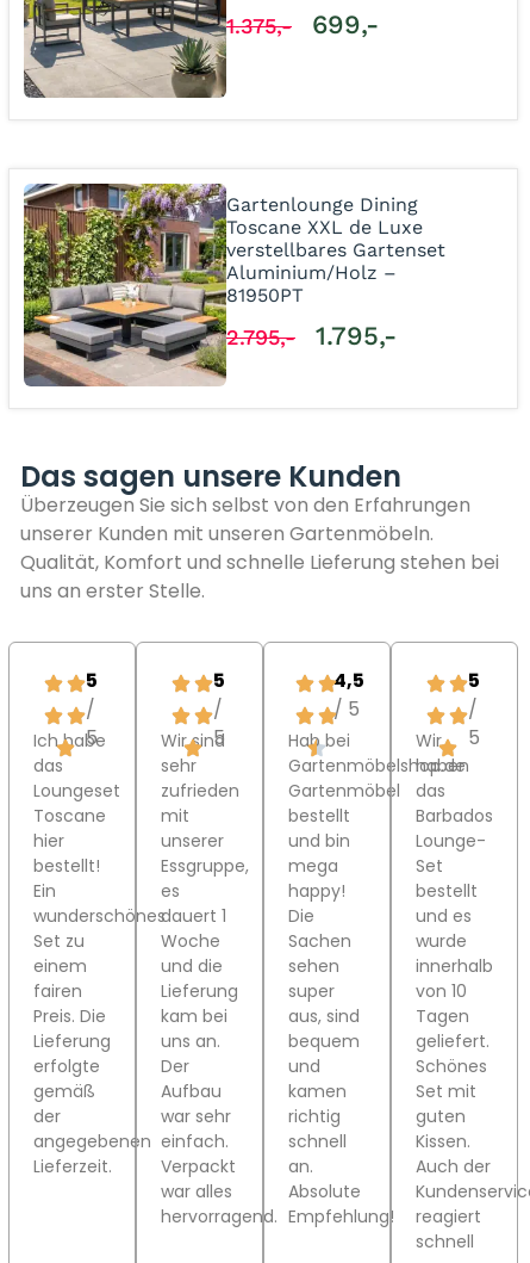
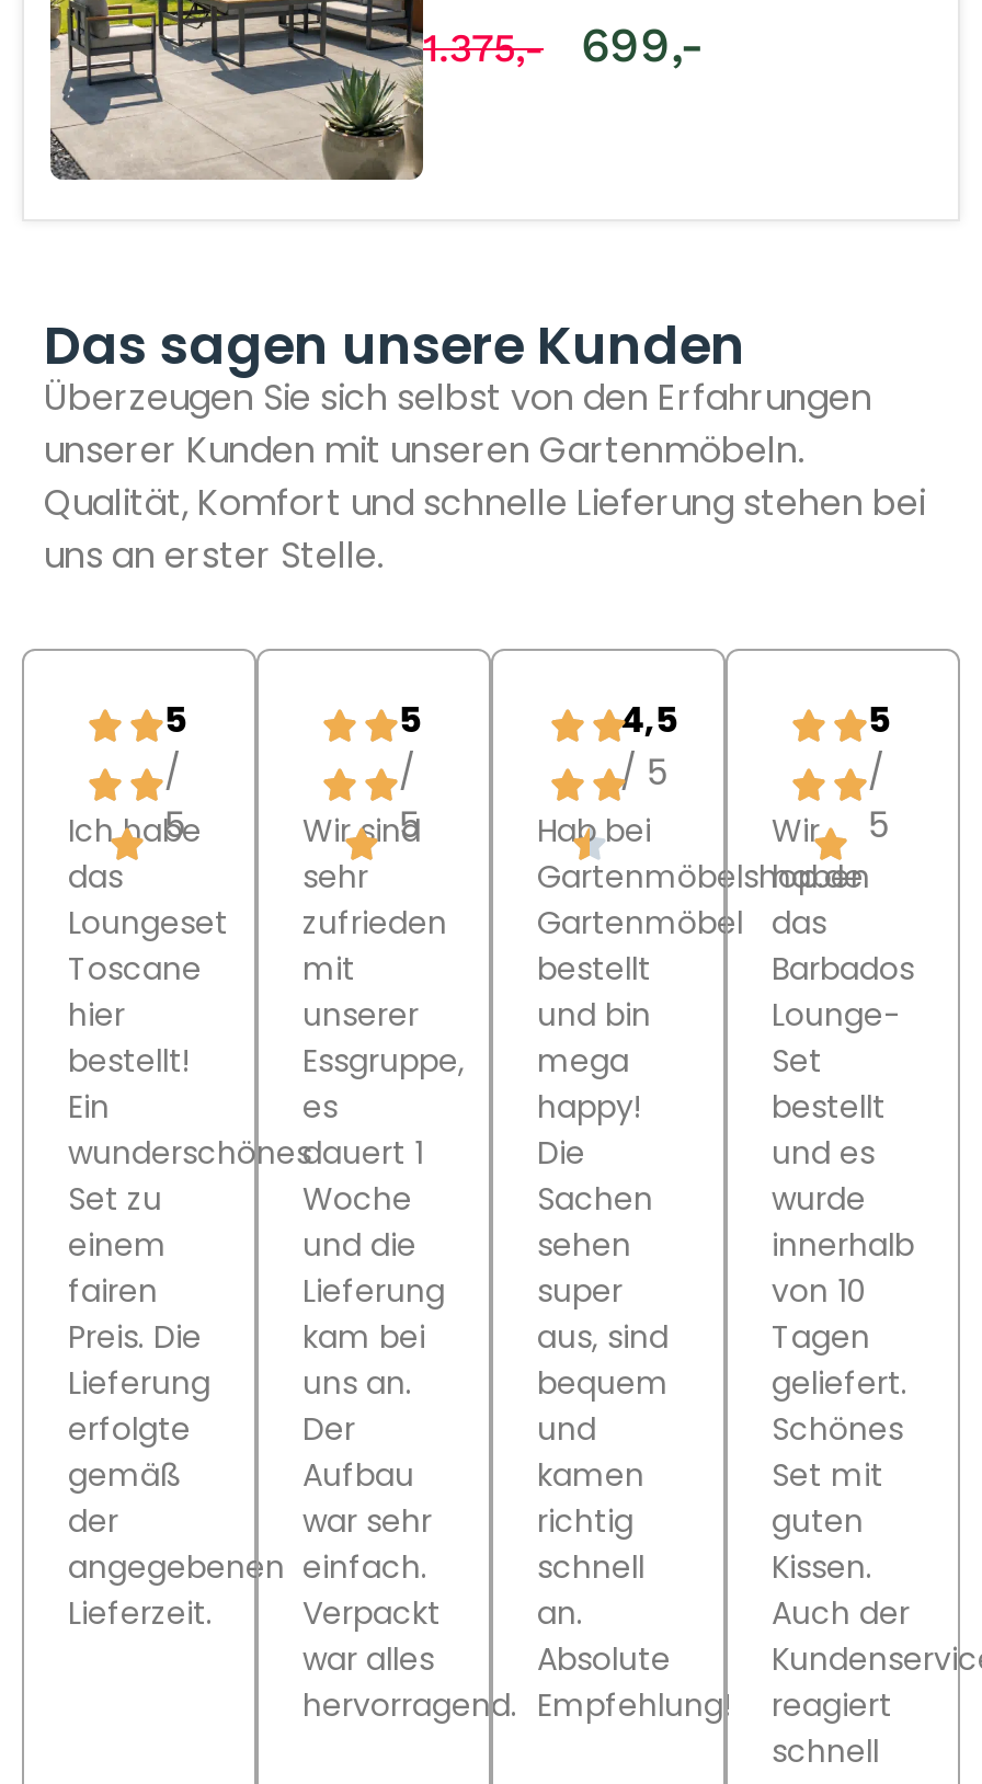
- [image]
- Gartenlounge Dining
- Toscane XXL de Luxe
- verstellbares Gartenset
- Aluminium/Holz –
- 81950PT
- 2.795,-
- 1.795,-
